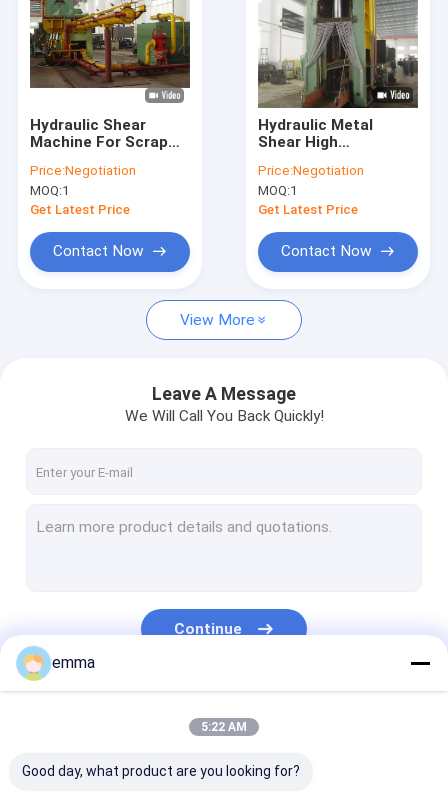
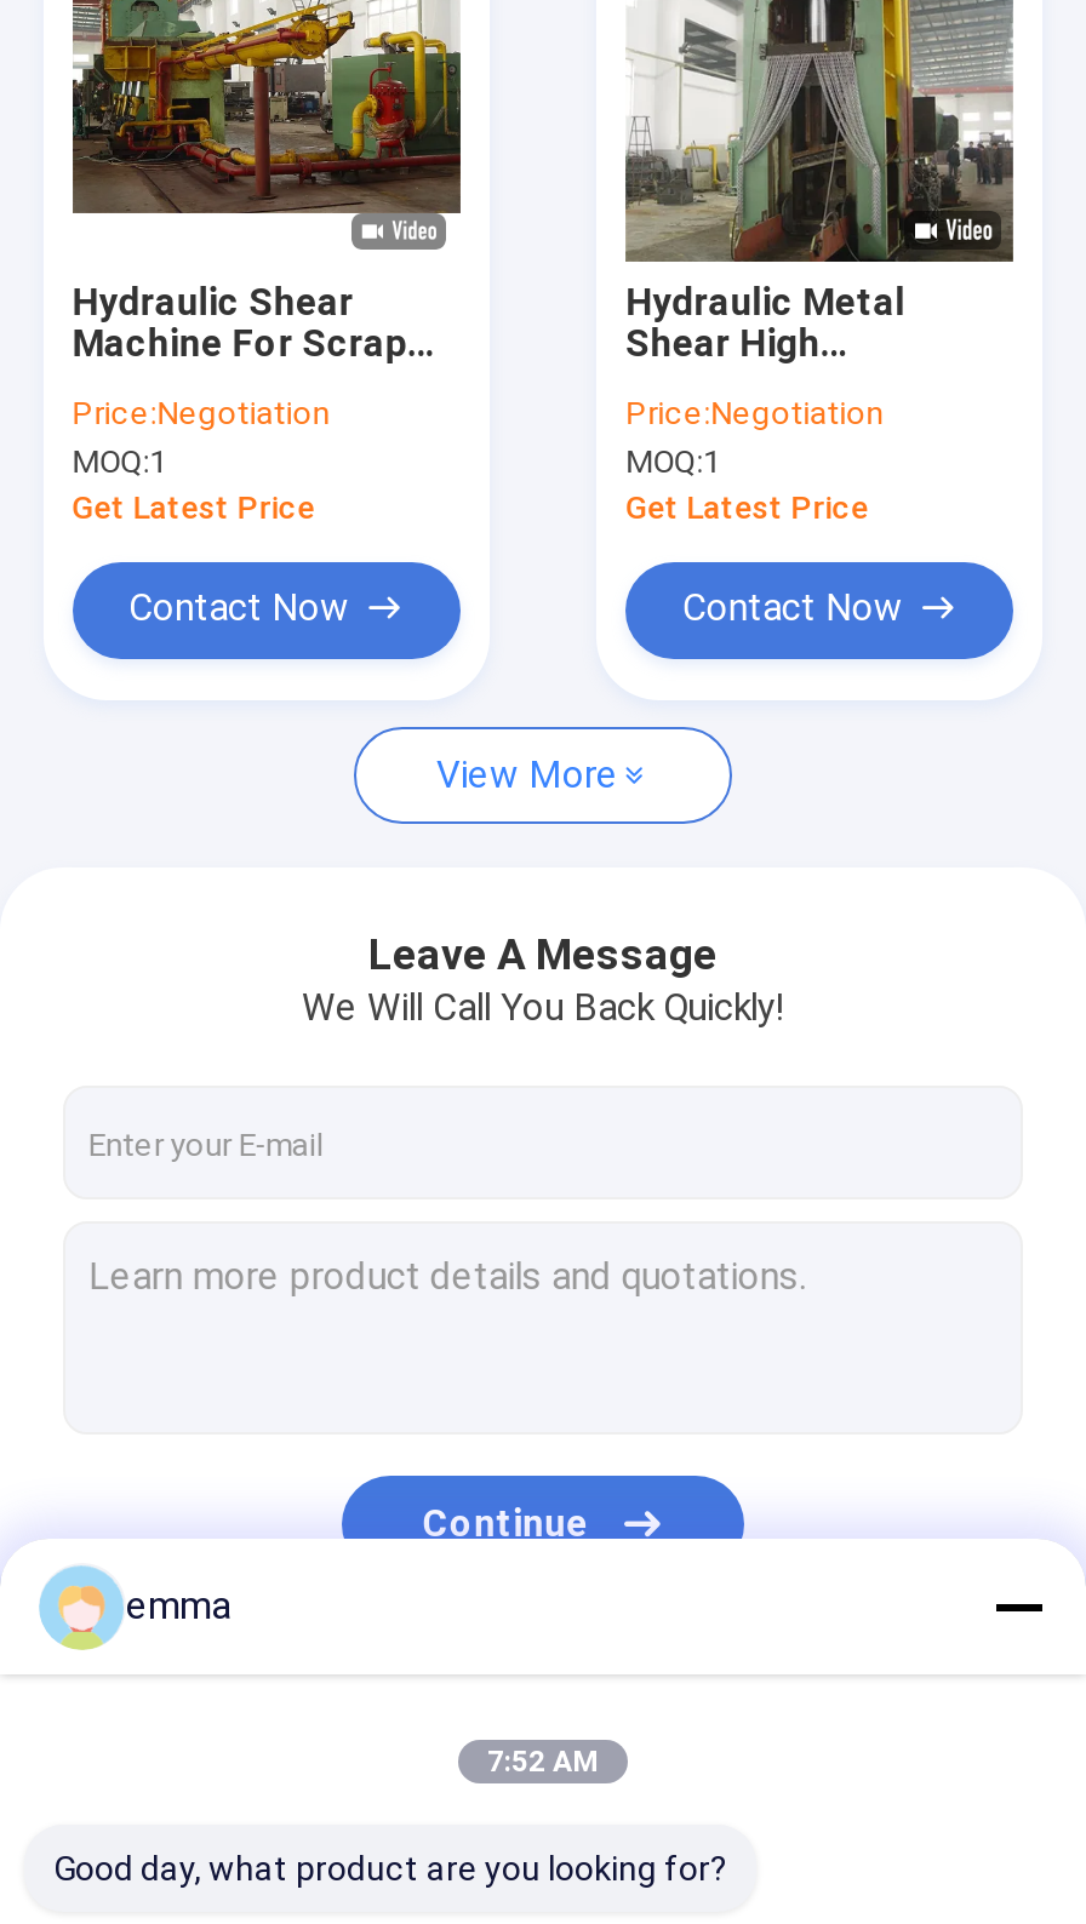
- 5:22 AM
+ 7:52 AM
